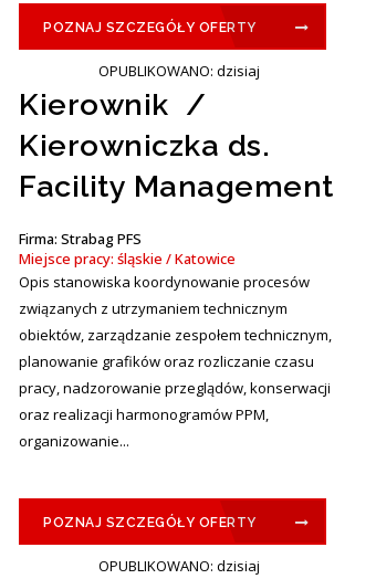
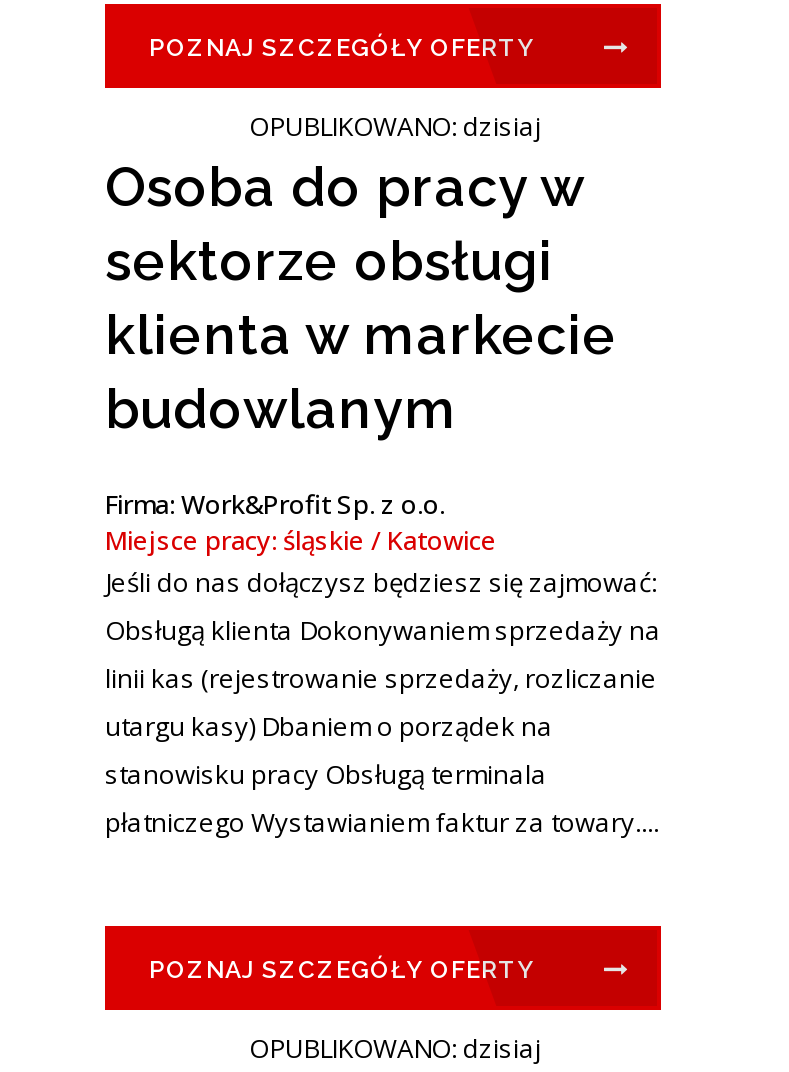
- Kierownik /
- Kierowniczka ds.
- Facility Management
+ Osoba do pracy w
+ sektorze obsługi
+ klienta w markecie
+ budowlanym

- Firma: Strabag PFS
+ Firma: Work&Profit Sp. z o.o.

moved down: Miejsce pracy: śląskie / Katowice

- Opis stanowiska koordynowanie procesów
- związanych z utrzymaniem technicznym
- obiektów, zarządzanie zespołem technicznym,
- planowanie grafików oraz rozliczanie czasu
- pracy, nadzorowanie przeglądów, konserwacji
- oraz realizacji harmonogramów PPM,
- organizowanie...
+ Jeśli do nas dołączysz będziesz się zajmować:
+ Obsługą klienta Dokonywaniem sprzedaży na
+ linii kas (rejestrowanie sprzedaży, rozliczanie
+ utargu kasy) Dbaniem o porządek na
+ stanowisku pracy Obsługą terminala
+ płatniczego Wystawianiem faktur za towary....
